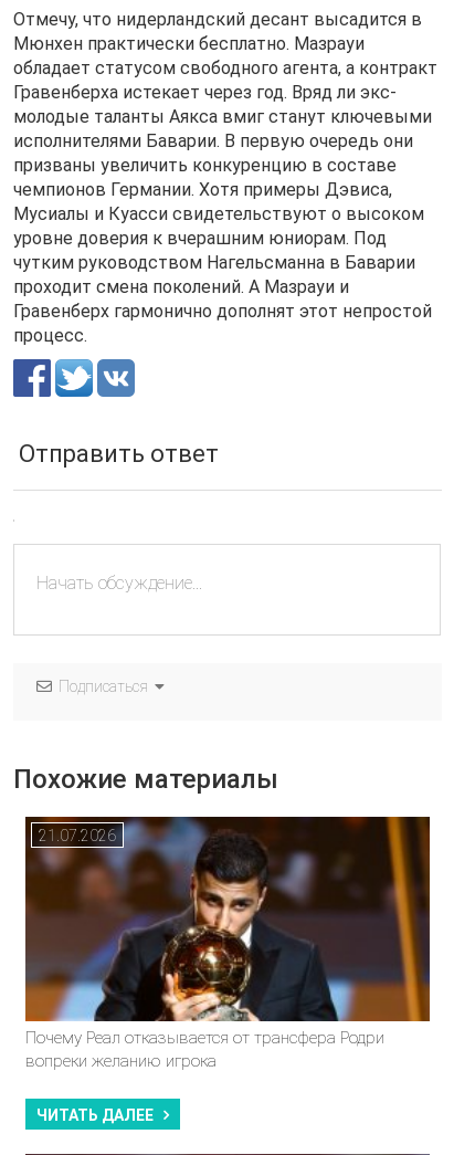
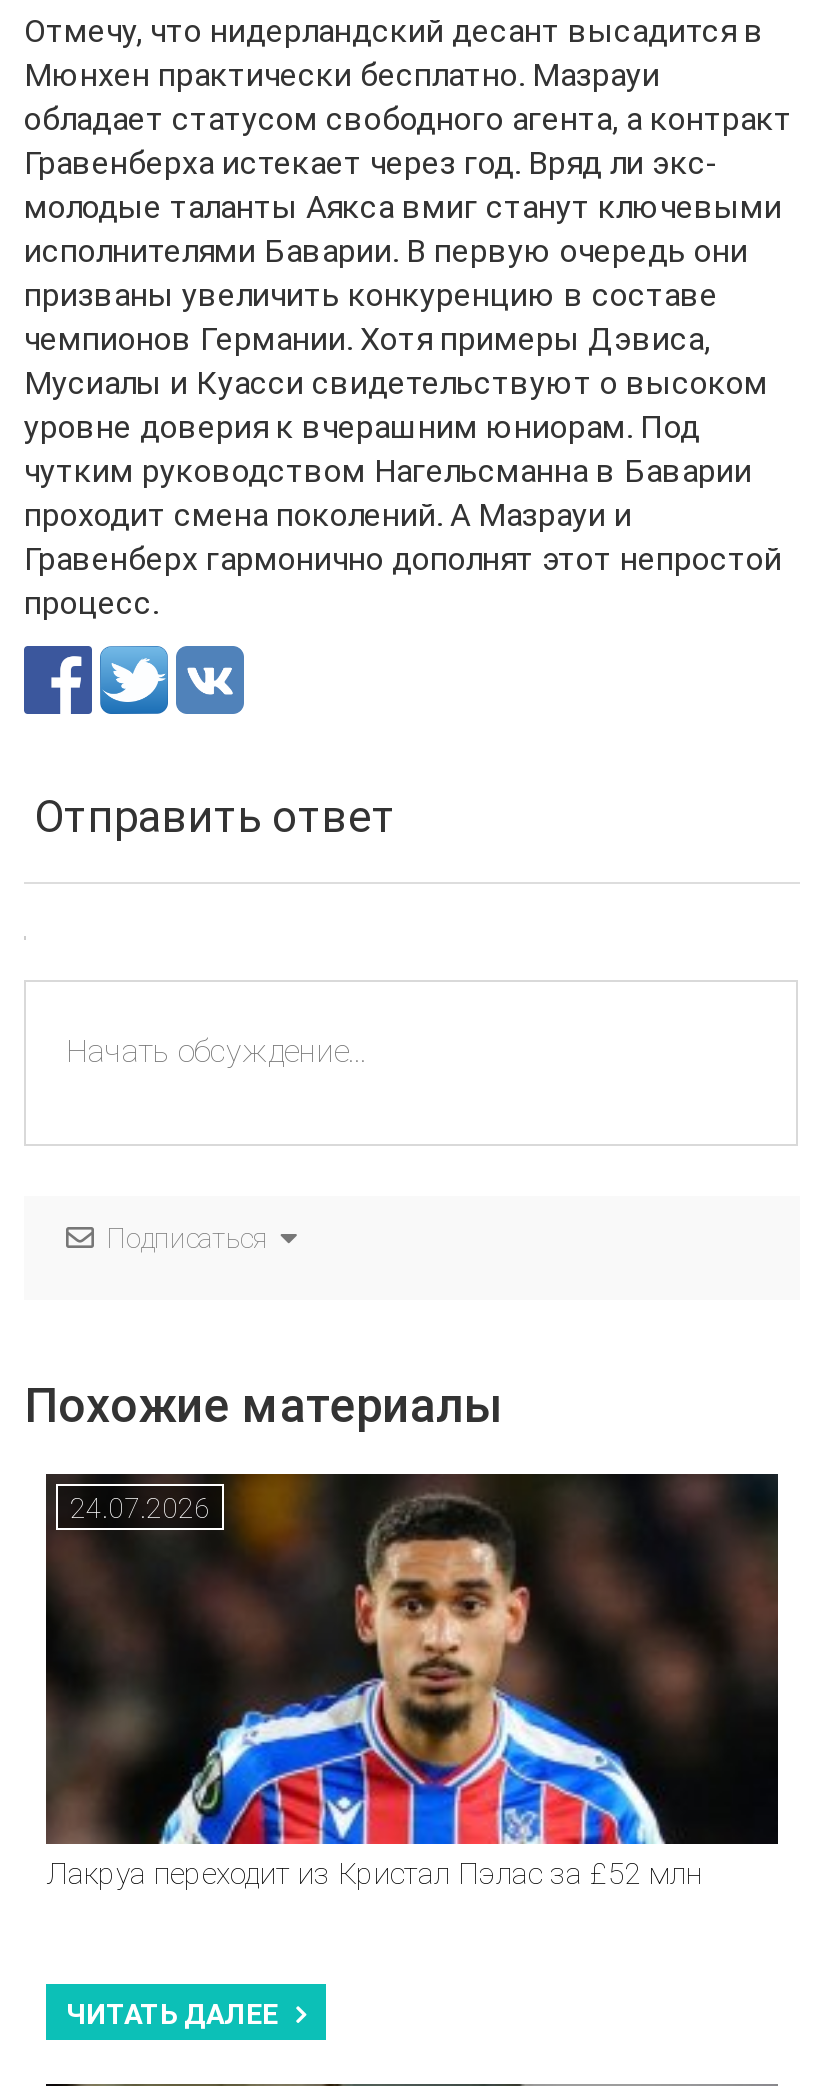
- [image]
- 21.07.2026
+ [image]
+ 24.07.2026

- Почему Реал отказывается от трансфера Родри
- вопреки желанию игрока
+ Лакруа переходит из Кристал Пэлас за £52 млн
